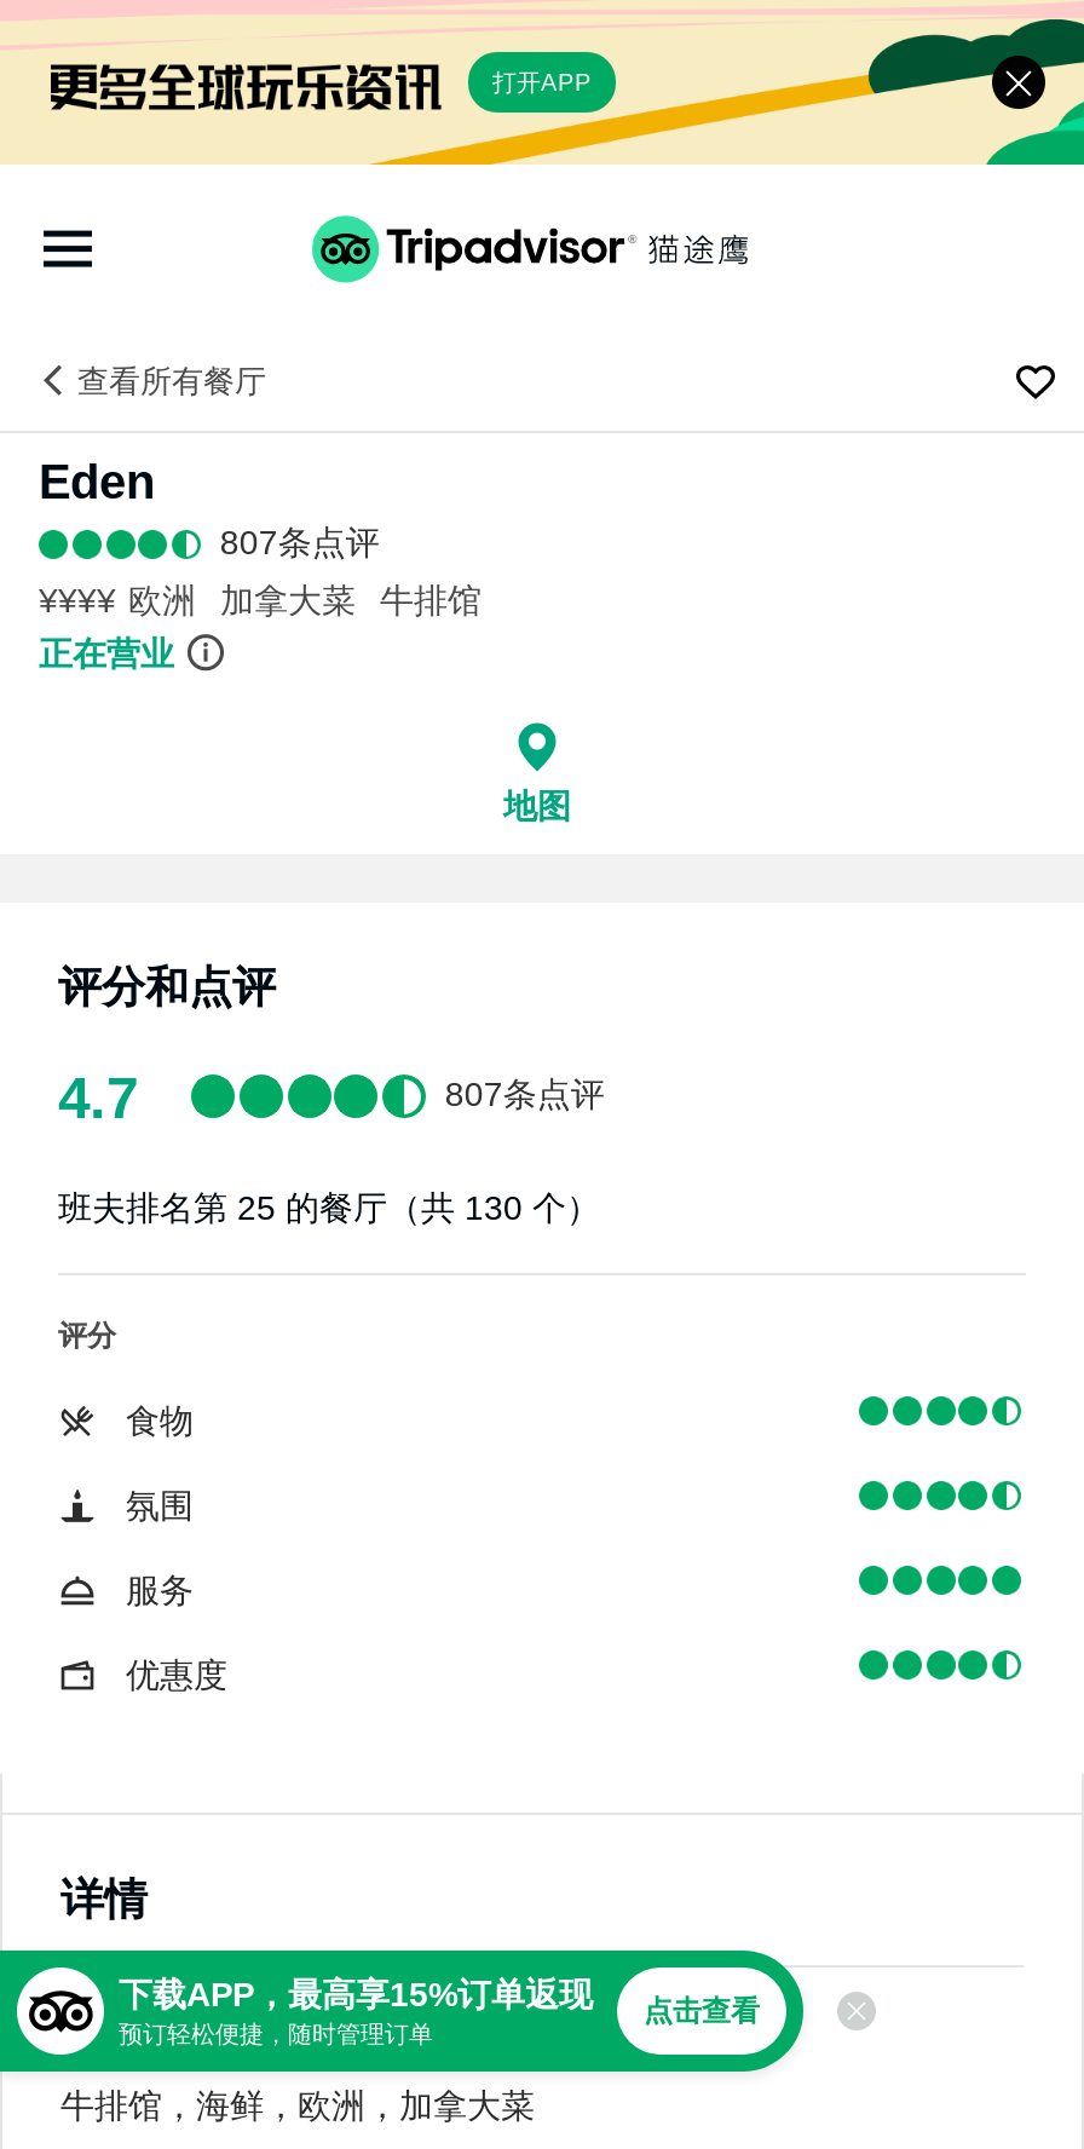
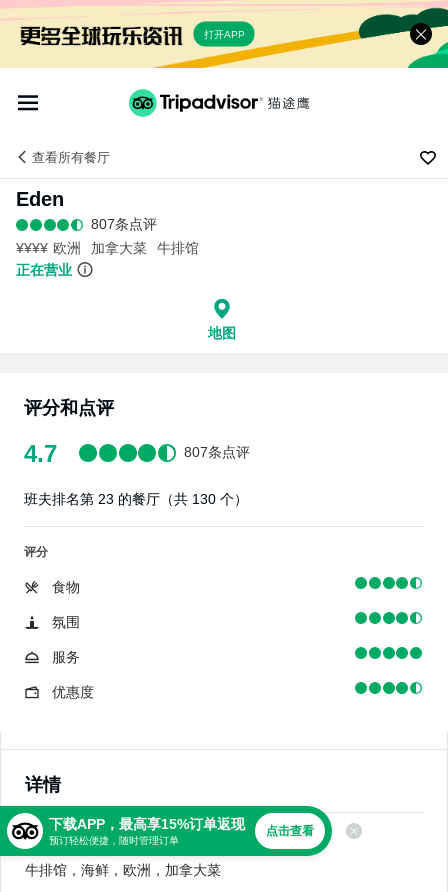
- 班夫排名第 25 的餐厅（共 130 个）
+ 班夫排名第 23 的餐厅（共 130 个）
